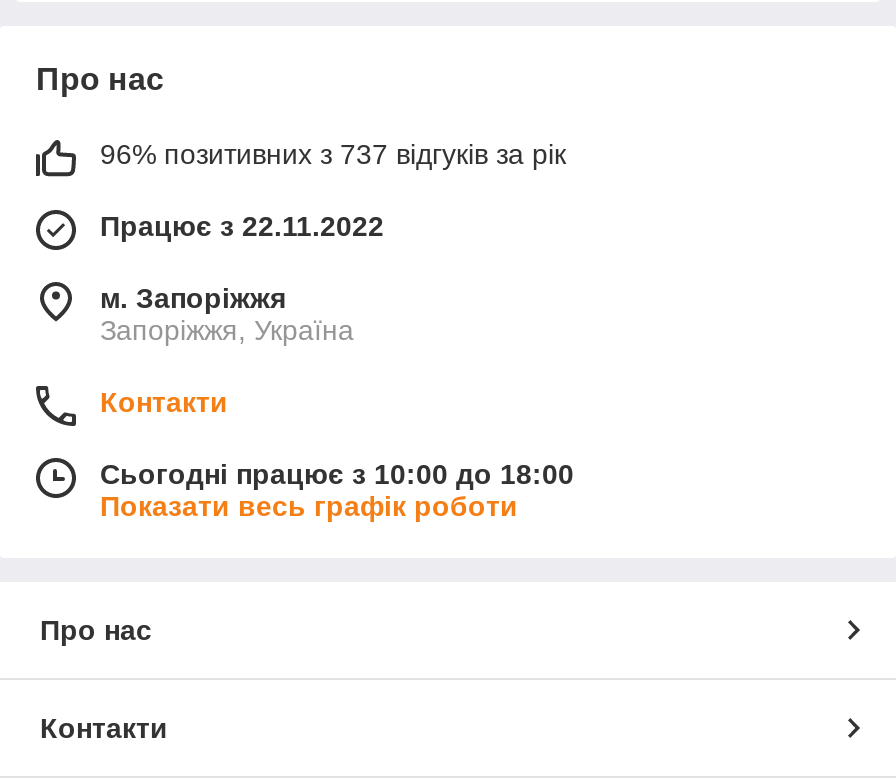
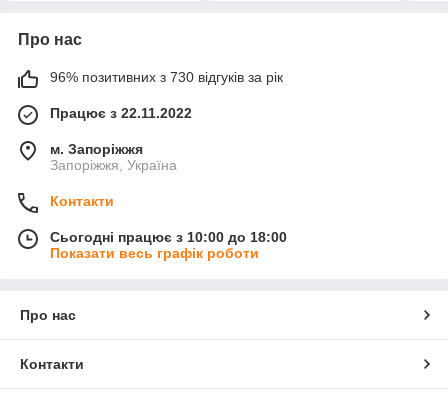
- 96% позитивних з 737 відгуків за рік
+ 96% позитивних з 730 відгуків за рік
